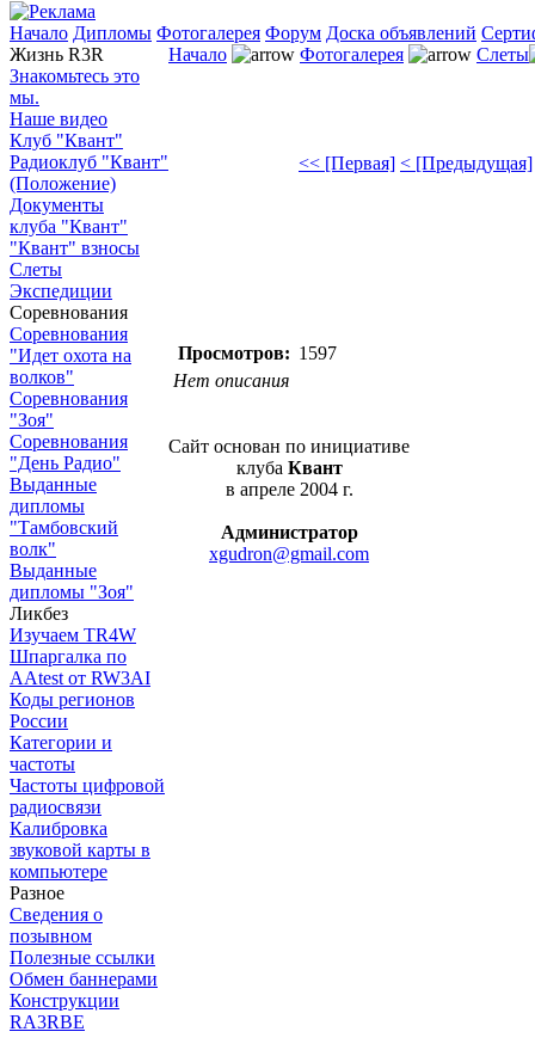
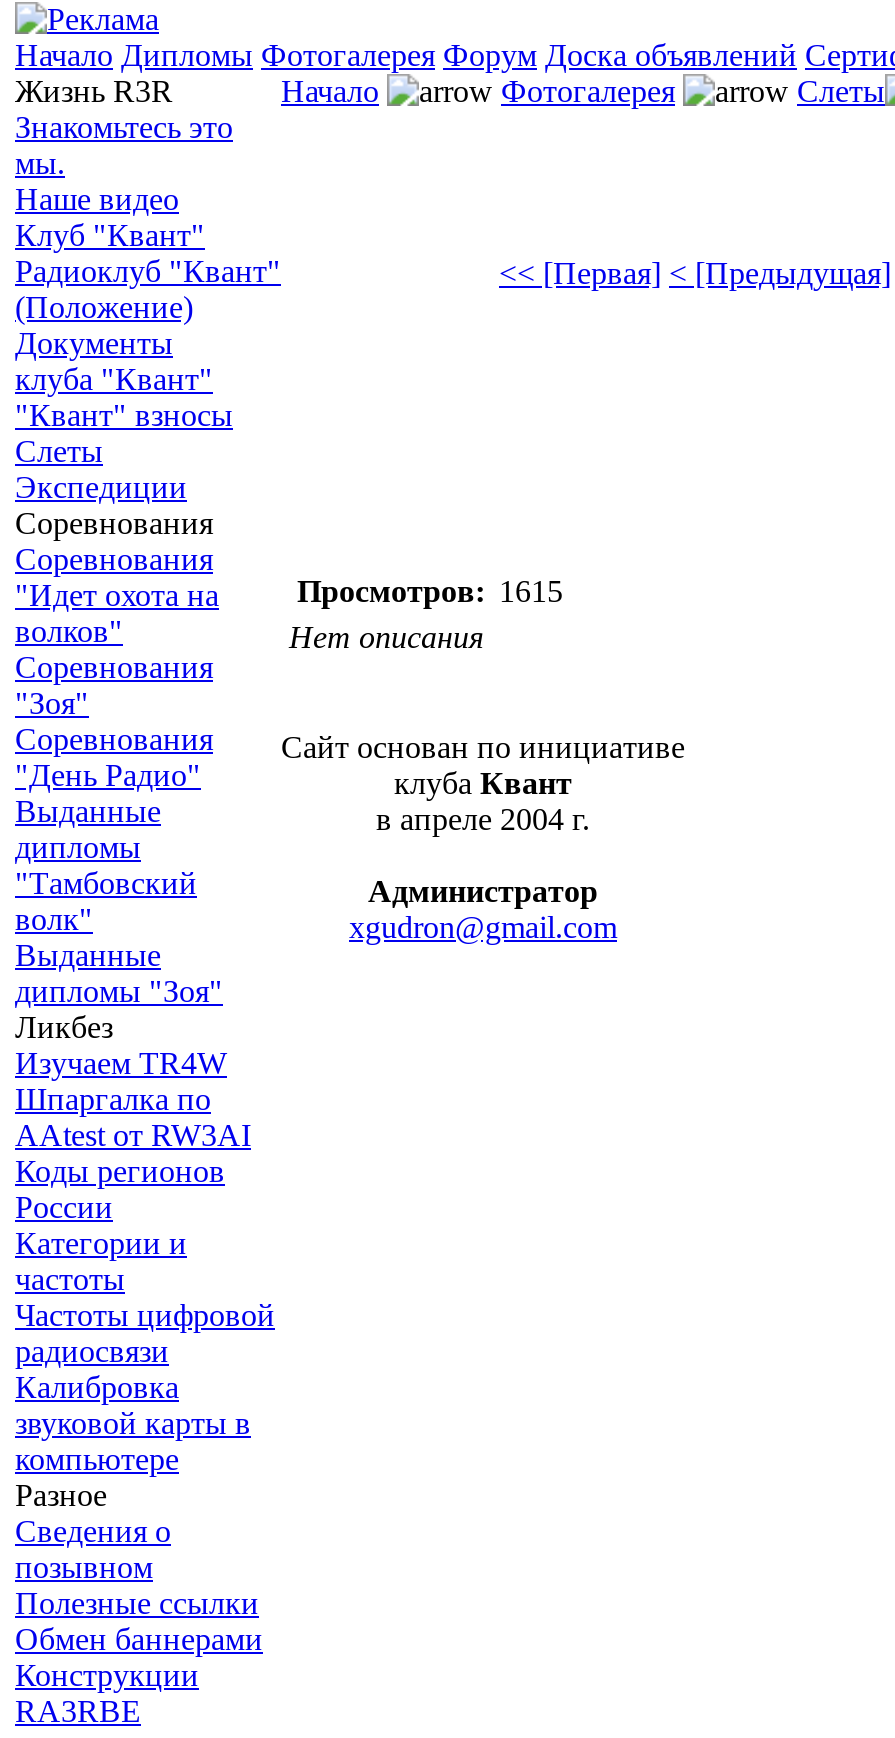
- Просмотров: 1597
+ Просмотров: 1615
